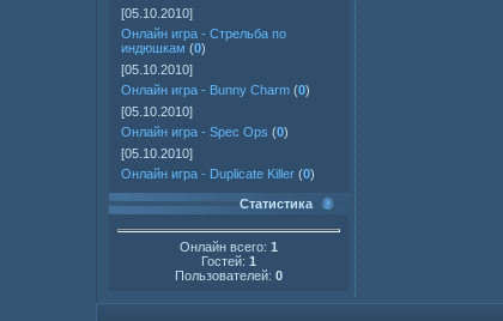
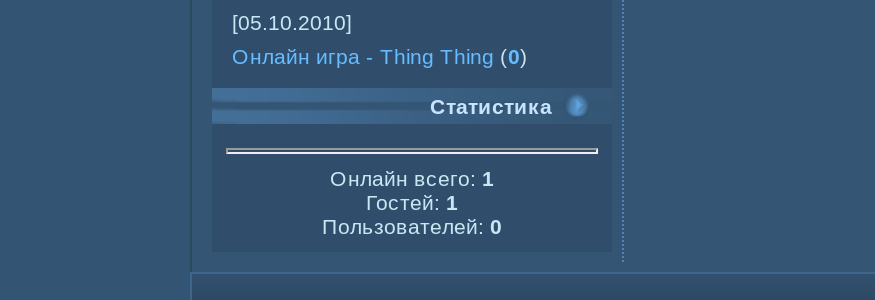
- Онлайн игра - Стрельба по
- индюшкам (0)
- [05.10.2010]
- Онлайн игра - Bunny Charm (0)
- [05.10.2010]
- Онлайн игра - Spec Ops (0)
- [05.10.2010]
- Онлайн игра - Duplicate Killer (0)
+ Онлайн игра - Thing Thing (0)
